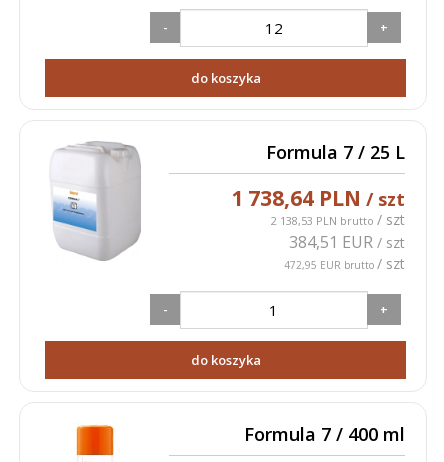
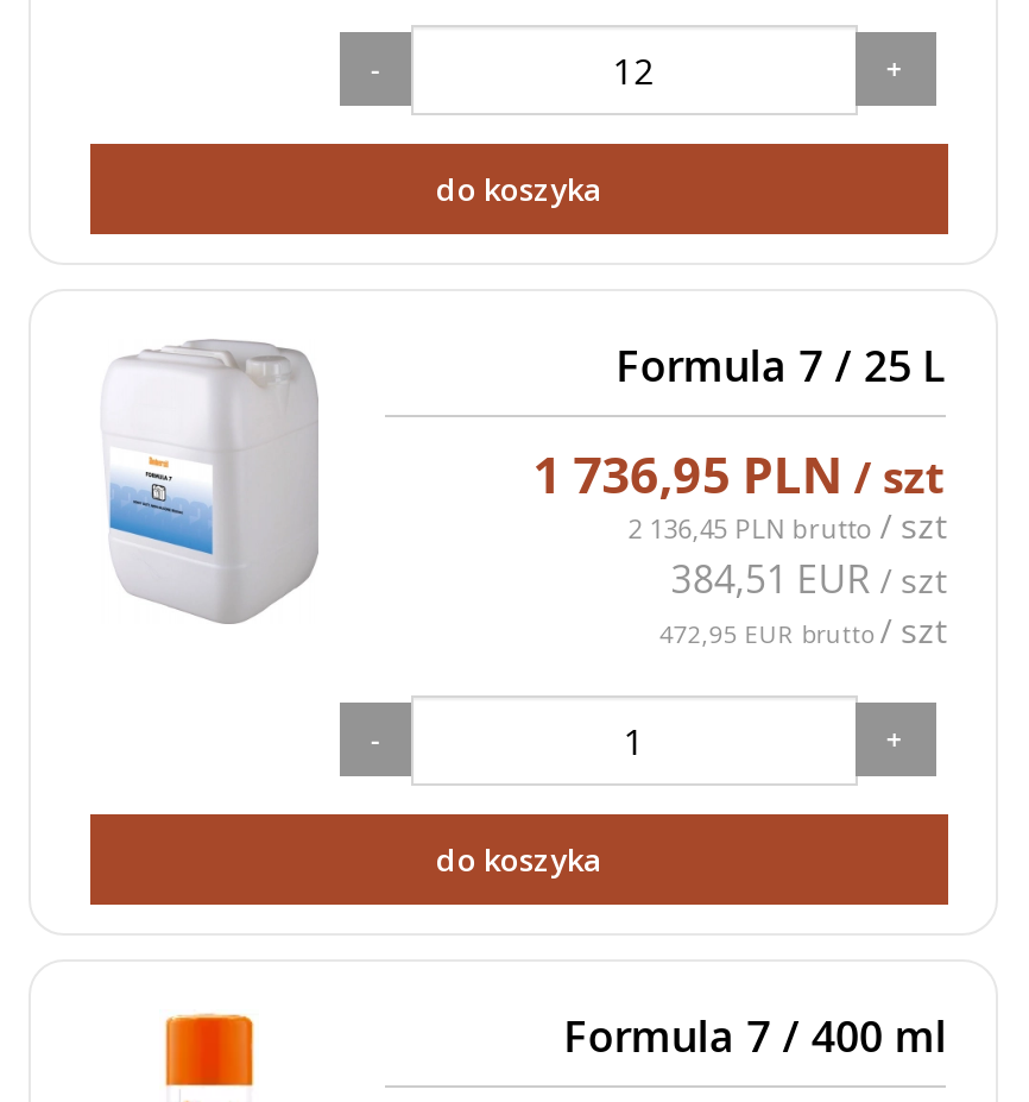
- 1 738,64 PLN / szt
+ 1 736,95 PLN / szt

- 2 138,53 PLN brutto / szt
+ 2 136,45 PLN brutto / szt
